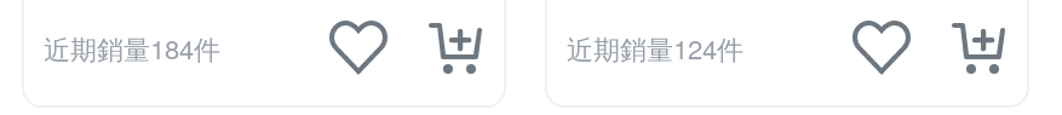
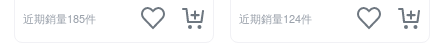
- 近期銷量184件
+ 近期銷量185件
